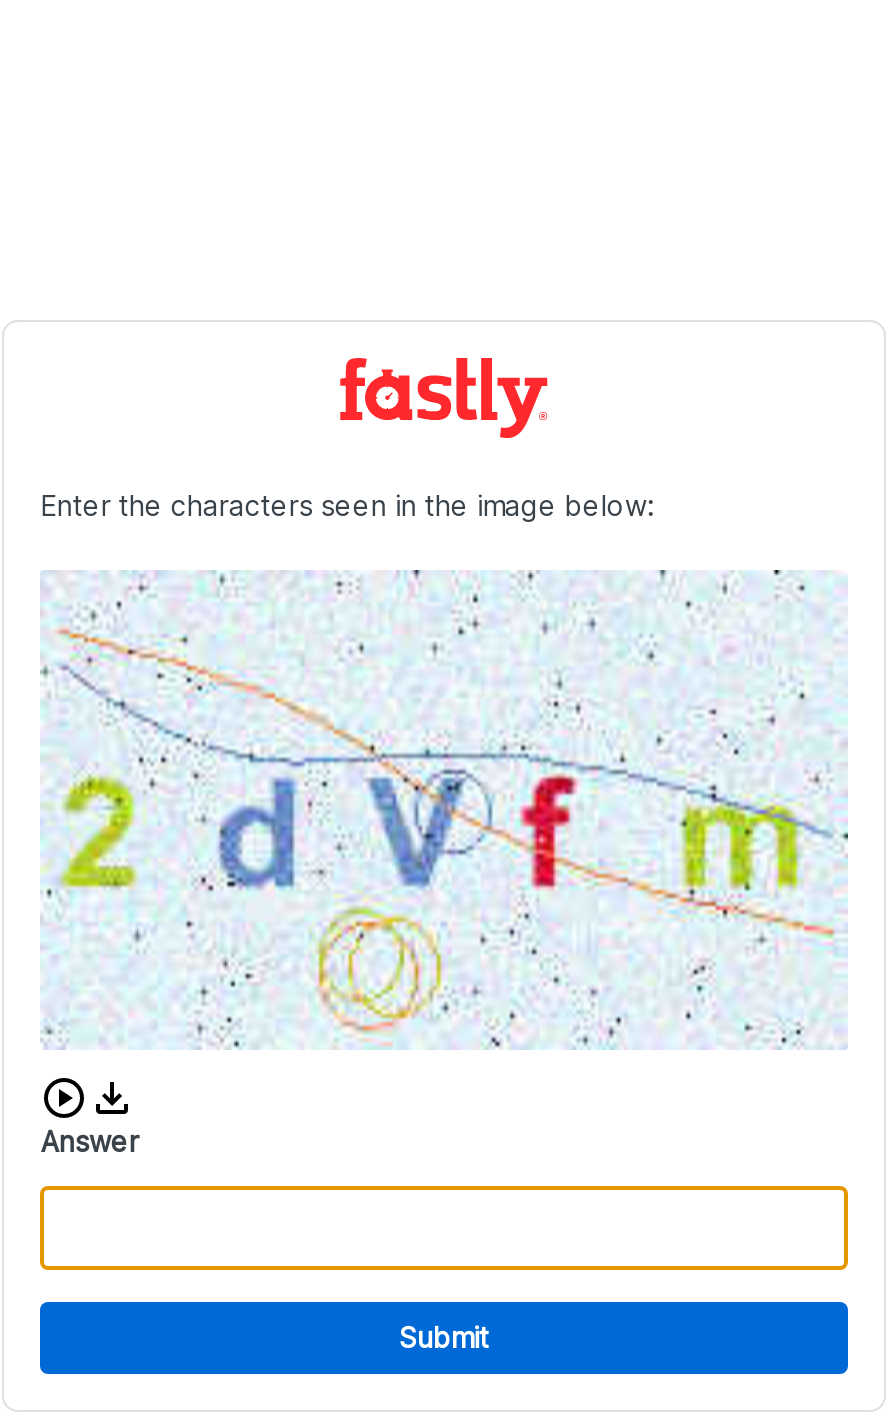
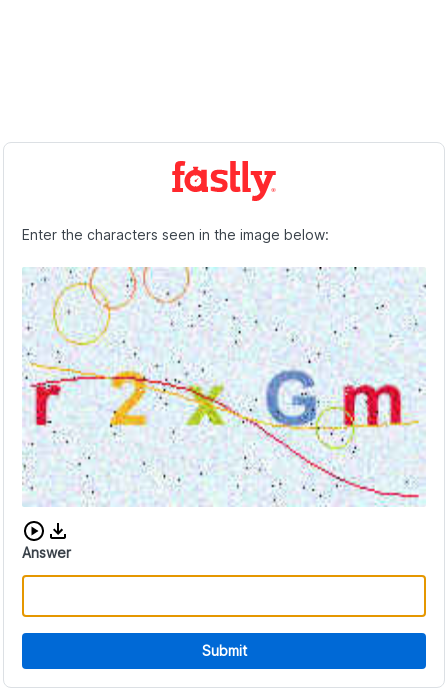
- [image]
+ [image]
